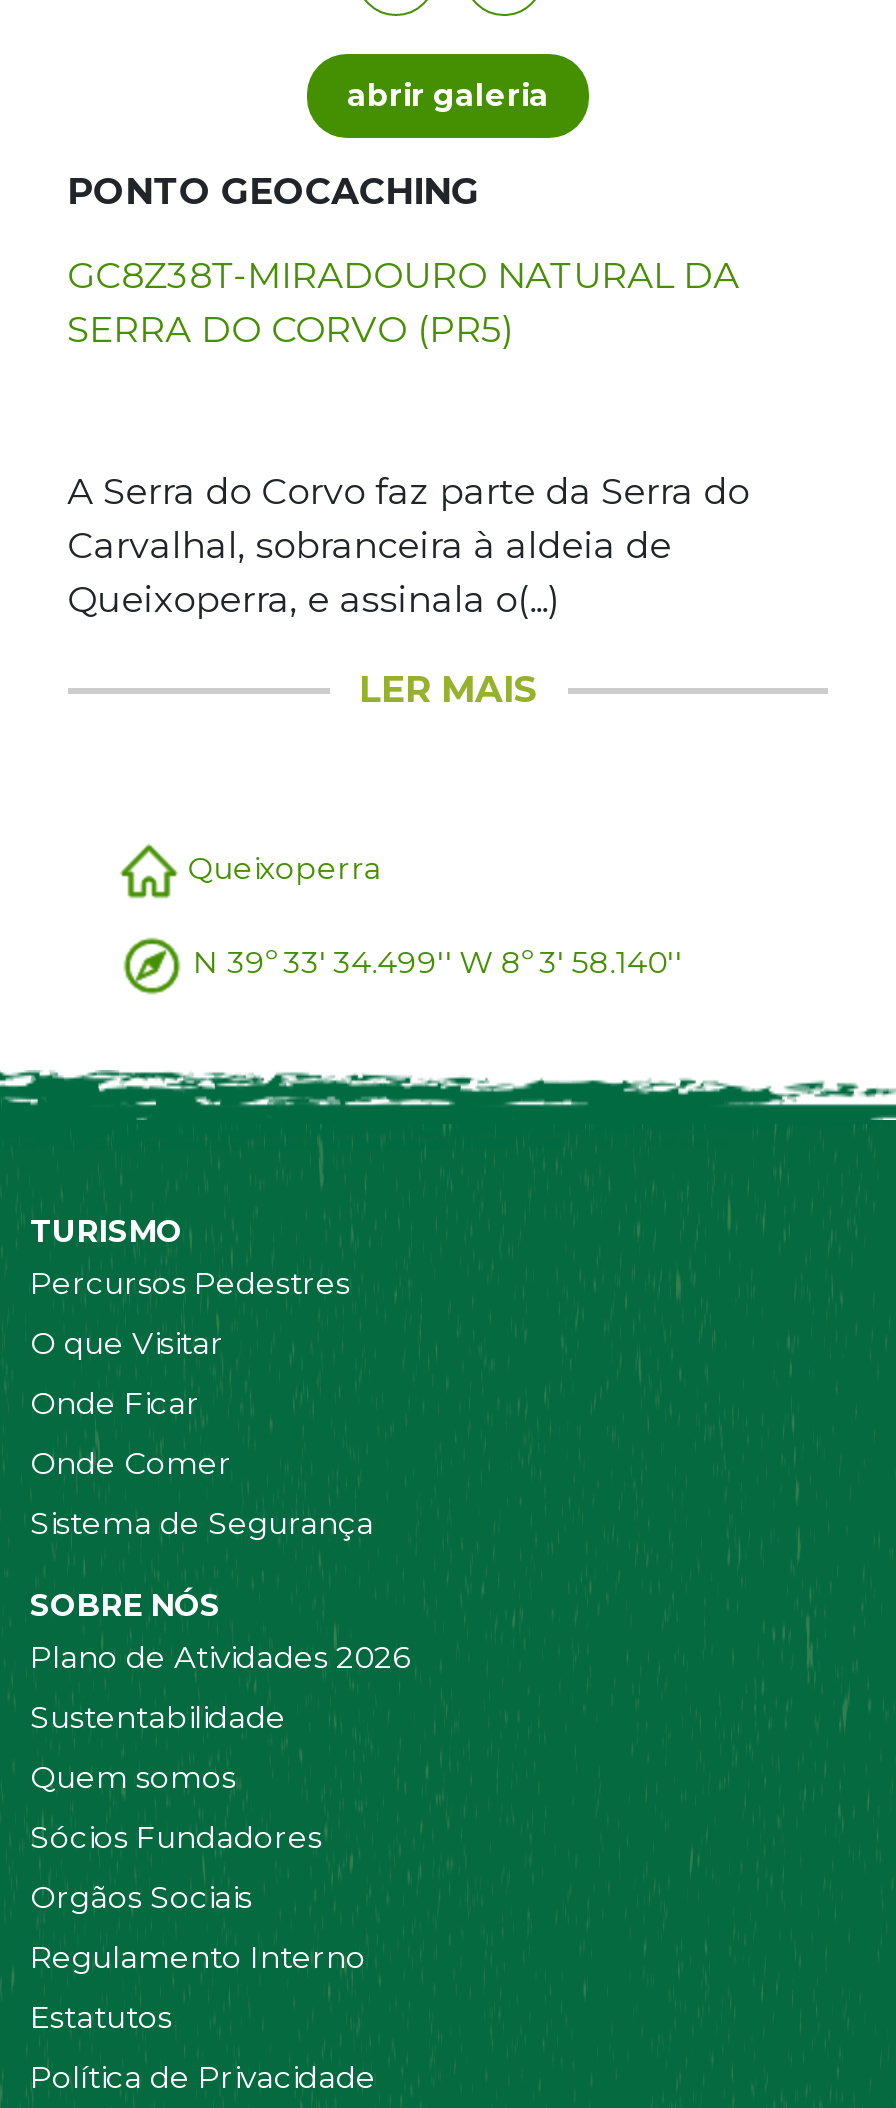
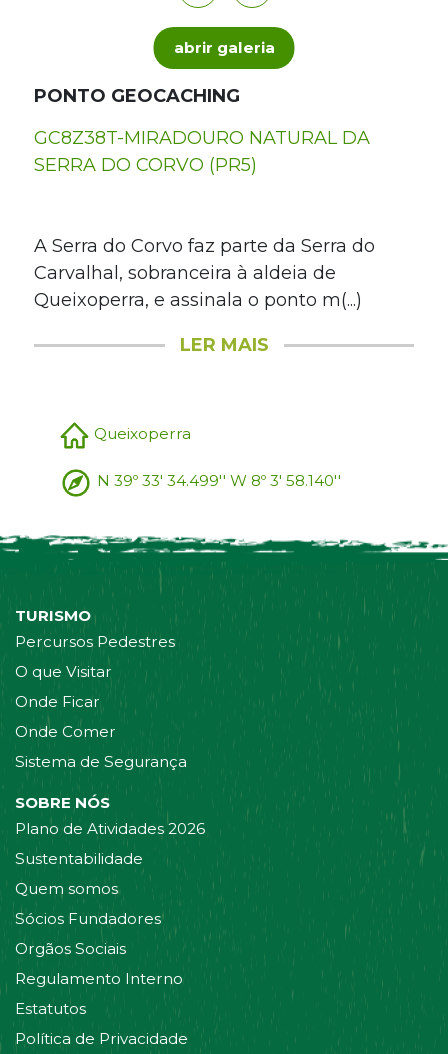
- Queixoperra, e assinala o(...)
+ Queixoperra, e assinala o ponto m(...)
